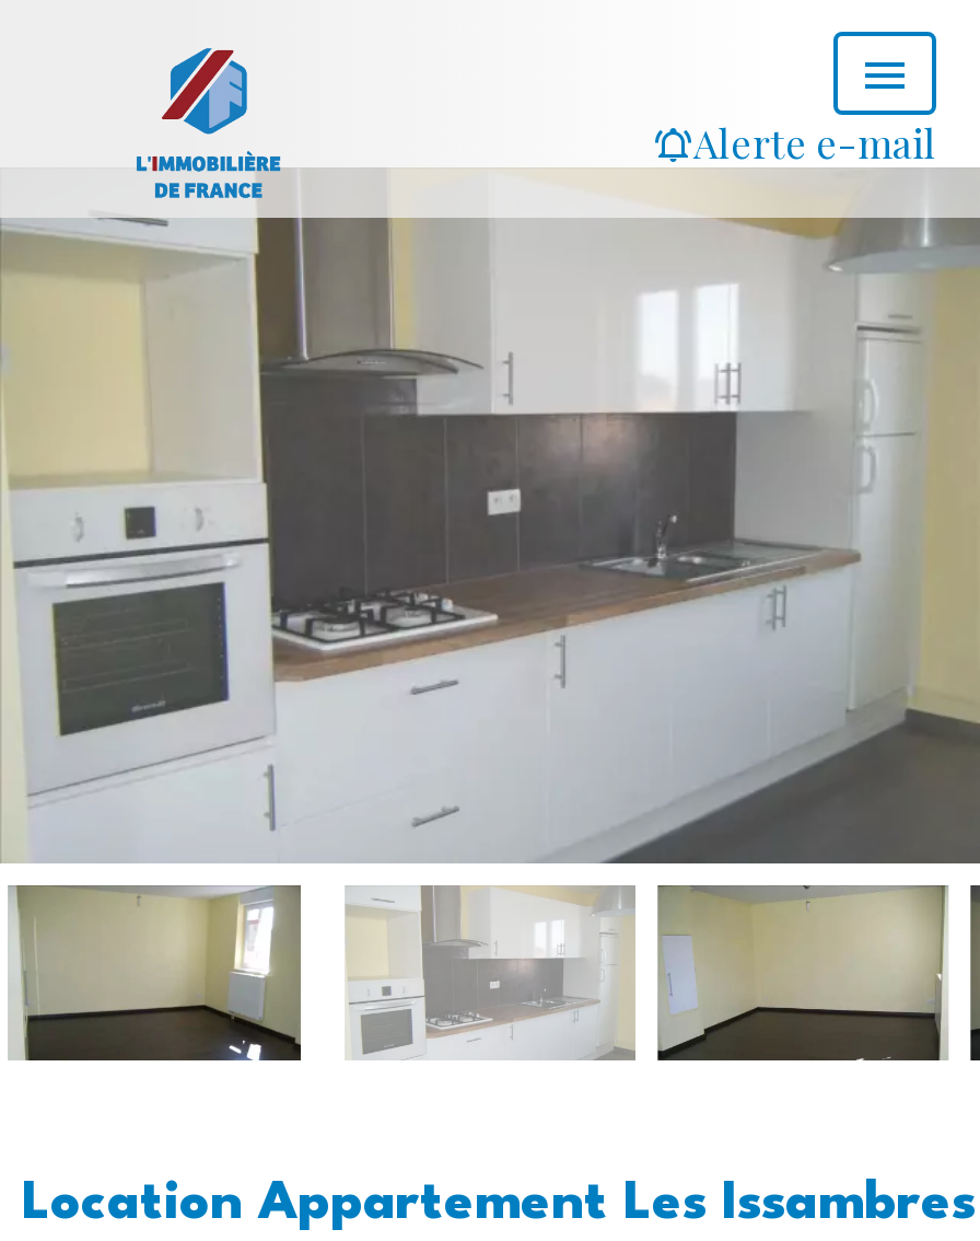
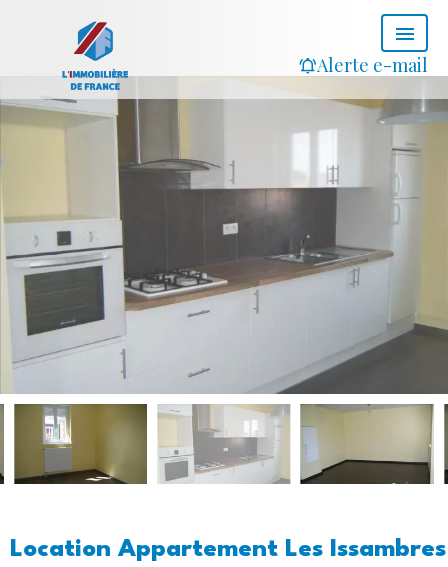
- [image]
+ [image]
